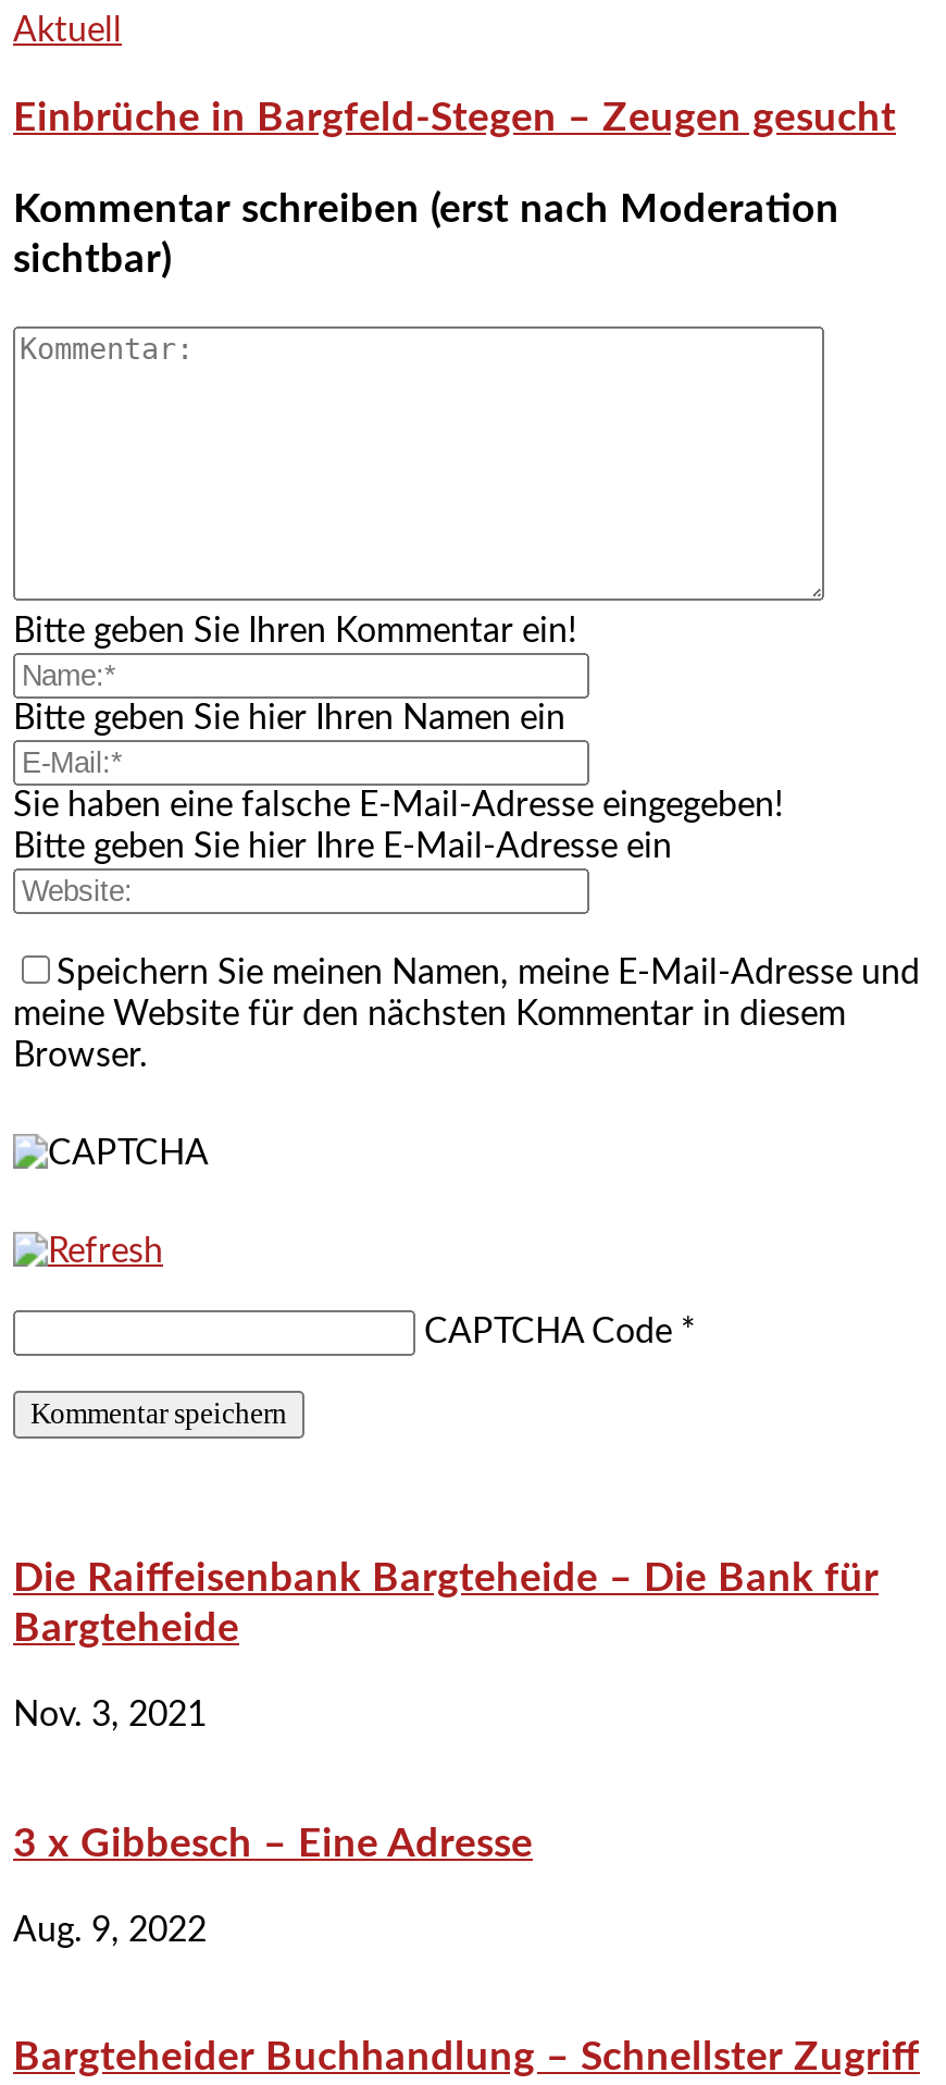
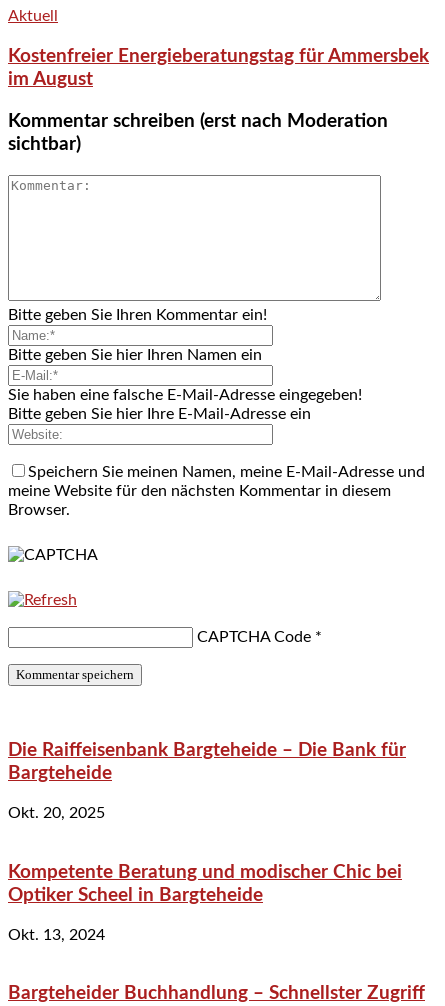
- Einbrüche in Bargfeld-Stegen – Zeugen gesucht
+ Kostenfreier Energieberatungstag für Ammersbek
+ im August

- Nov. 3, 2021
+ Okt. 20, 2025

- 3 x Gibbesch – Eine Adresse
+ Kompetente Beratung und modischer Chic bei
+ Optiker Scheel in Bargteheide

- Aug. 9, 2022
+ Okt. 13, 2024
